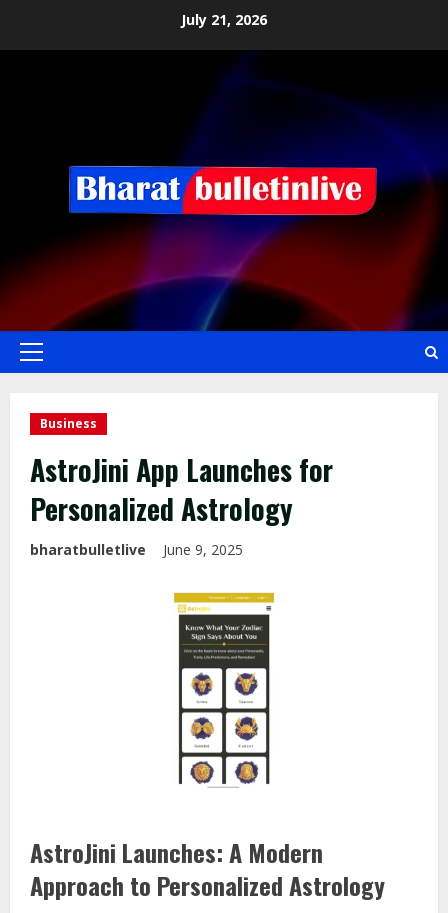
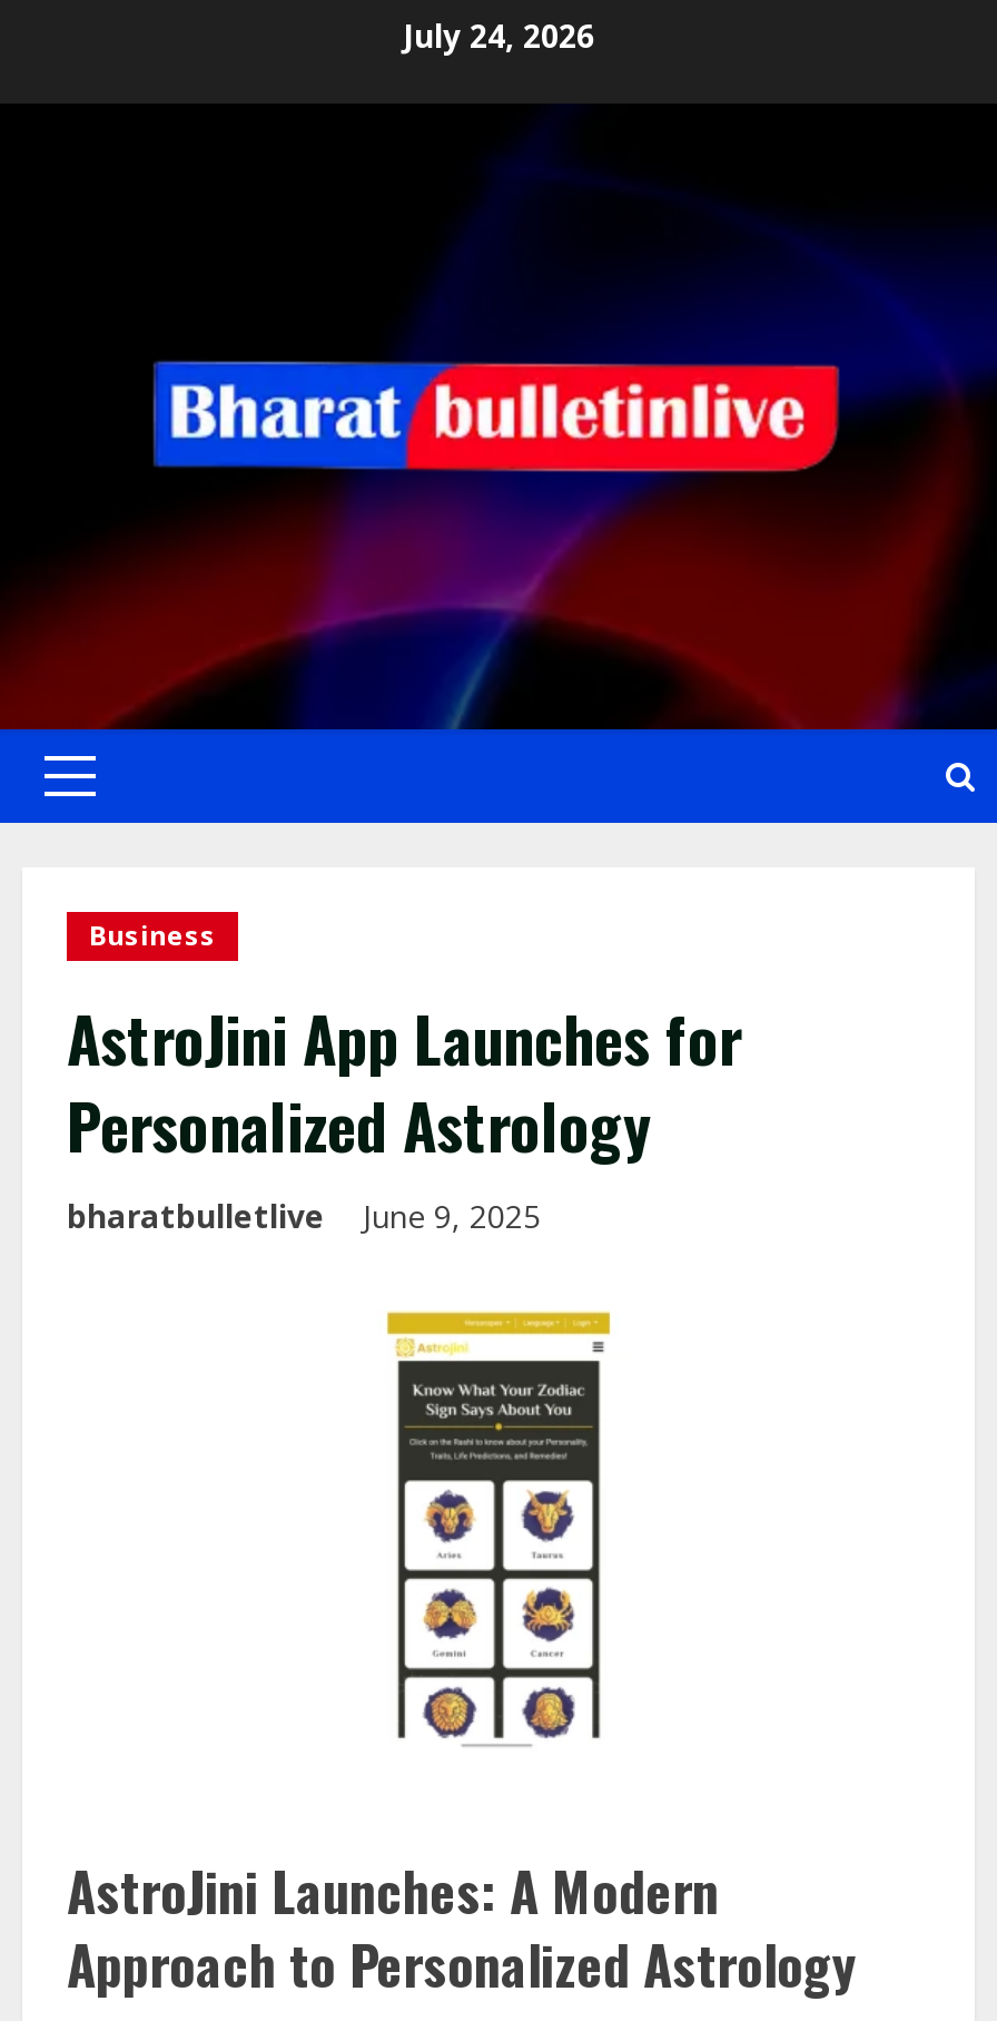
- July 21, 2026
+ July 24, 2026
